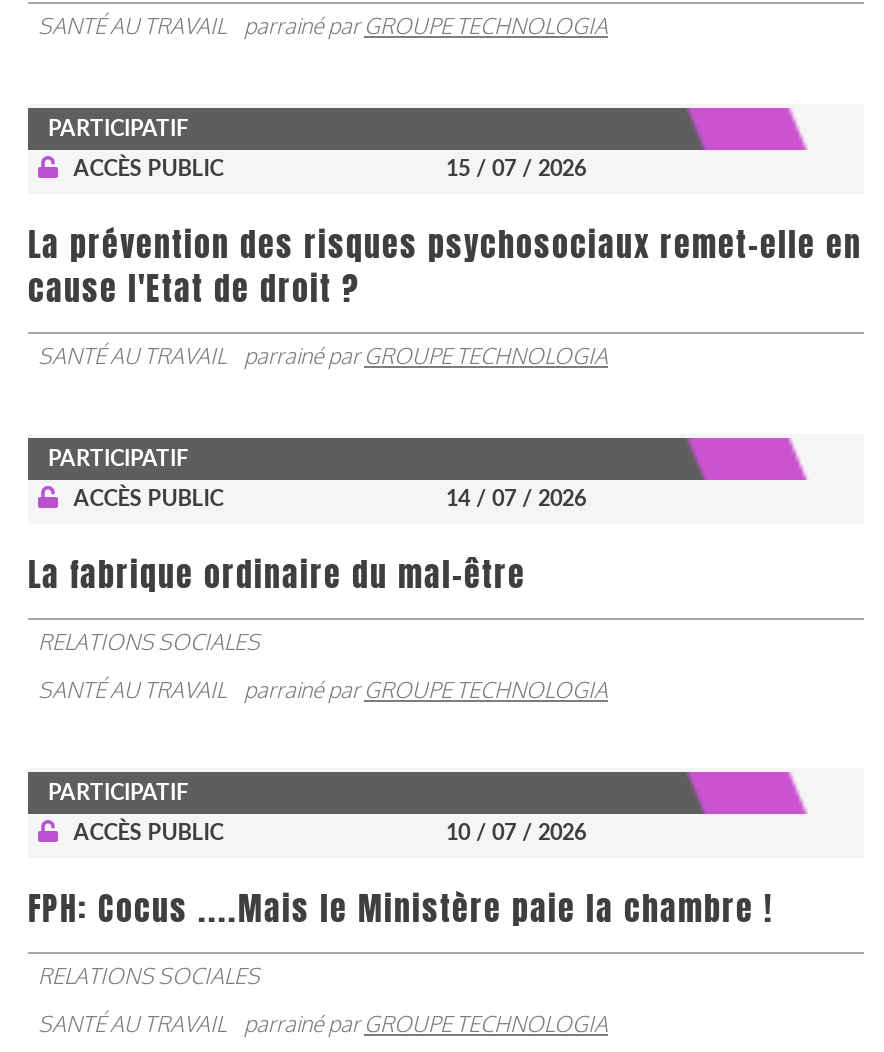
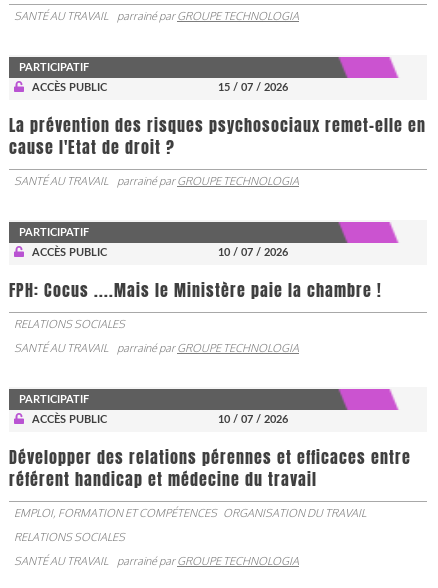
- 14 / 07 / 2026
+ 10 / 07 / 2026

- La fabrique ordinaire du mal-être

+ Développer des relations pérennes et efficaces entre
+ référent handicap et médecine du travail
+ EMPLOI, FORMATION ET COMPÉTENCES ORGANISATION DU TRAVAIL

moved up: FPH: Cocus ....Mais le Ministère paie la chambre !
